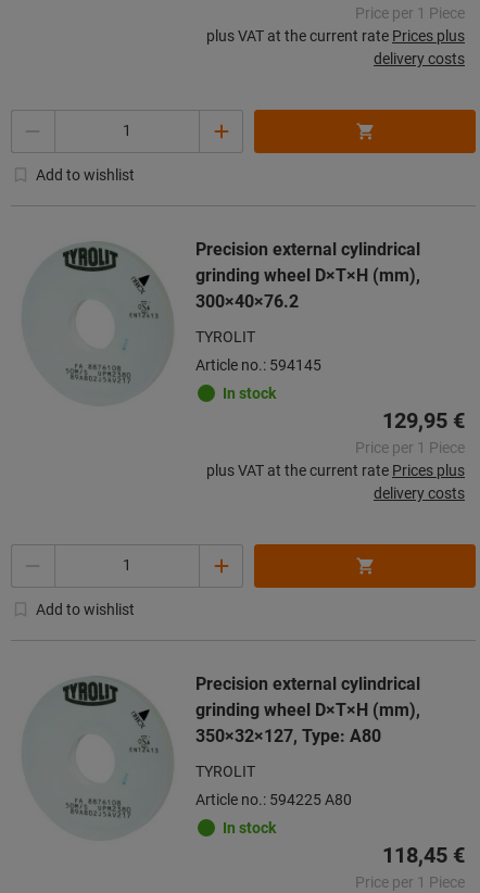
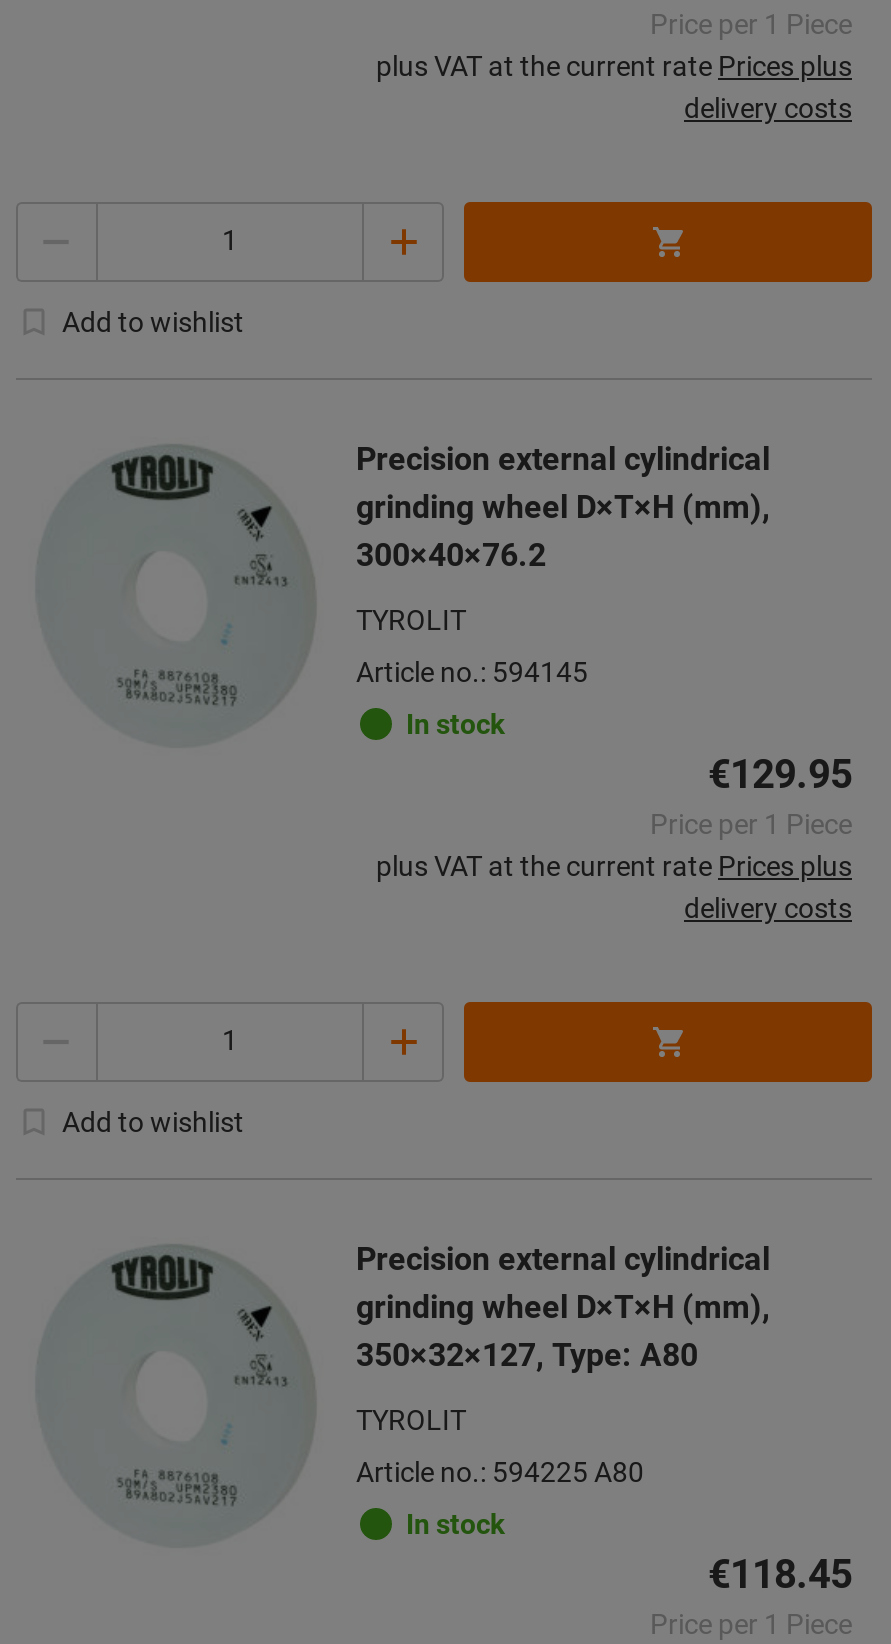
- 129,95 €
+ €129.95

- 118,45 €
+ €118.45
